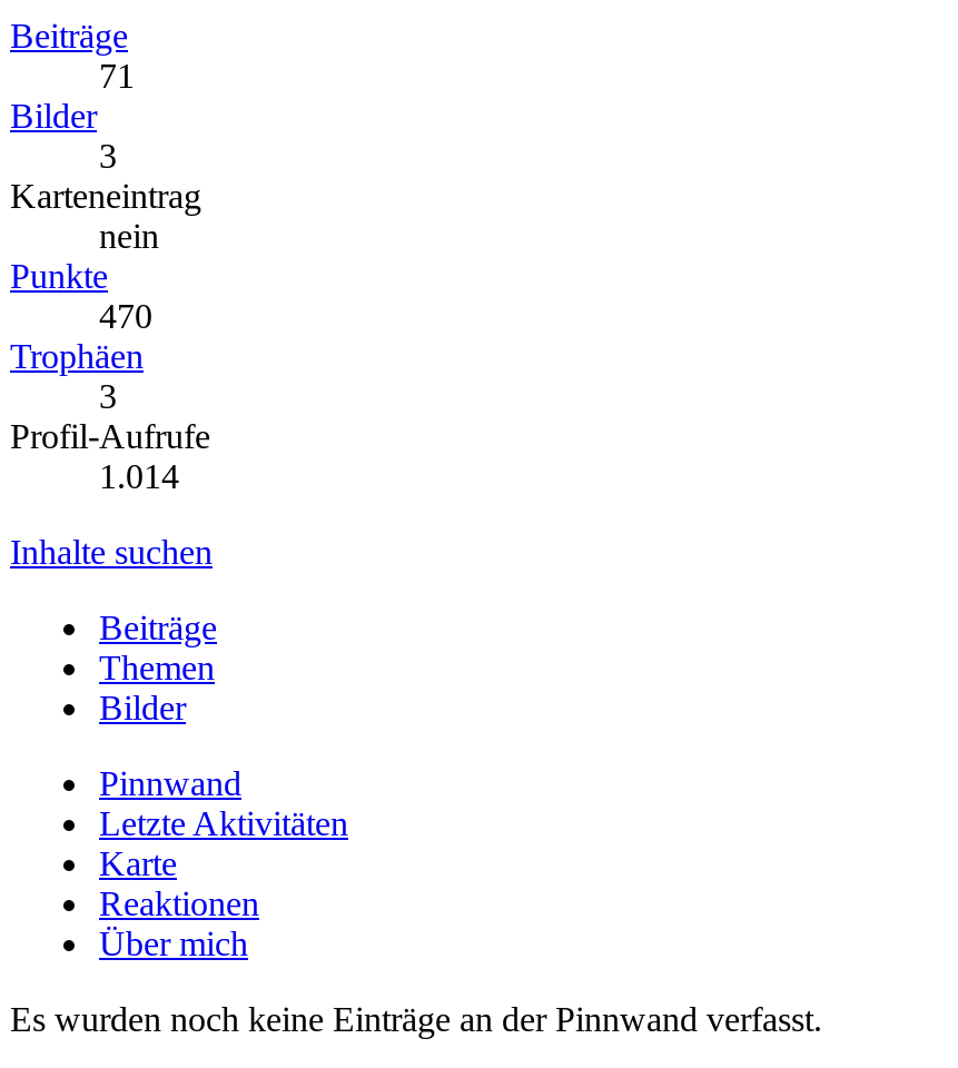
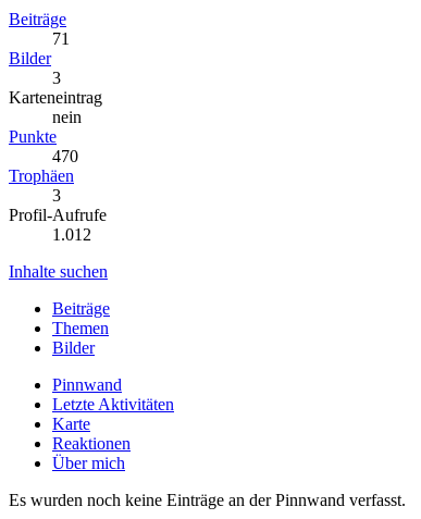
- 1.014
+ 1.012
